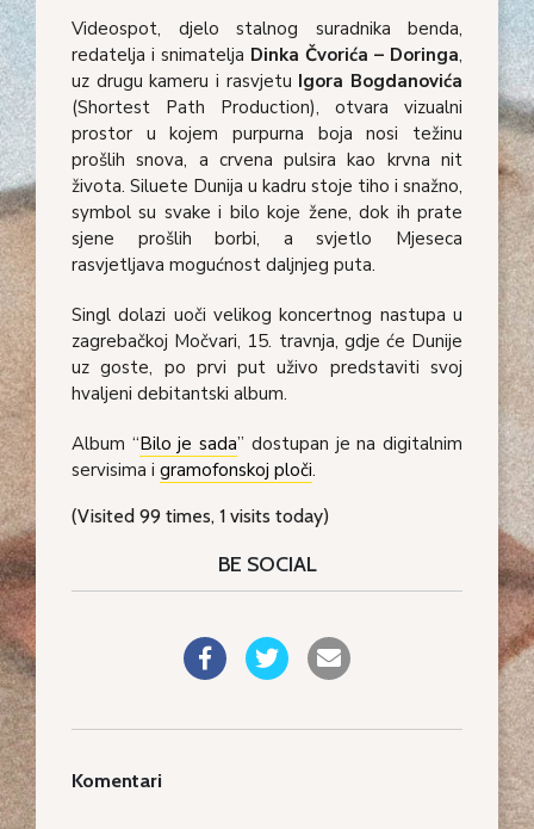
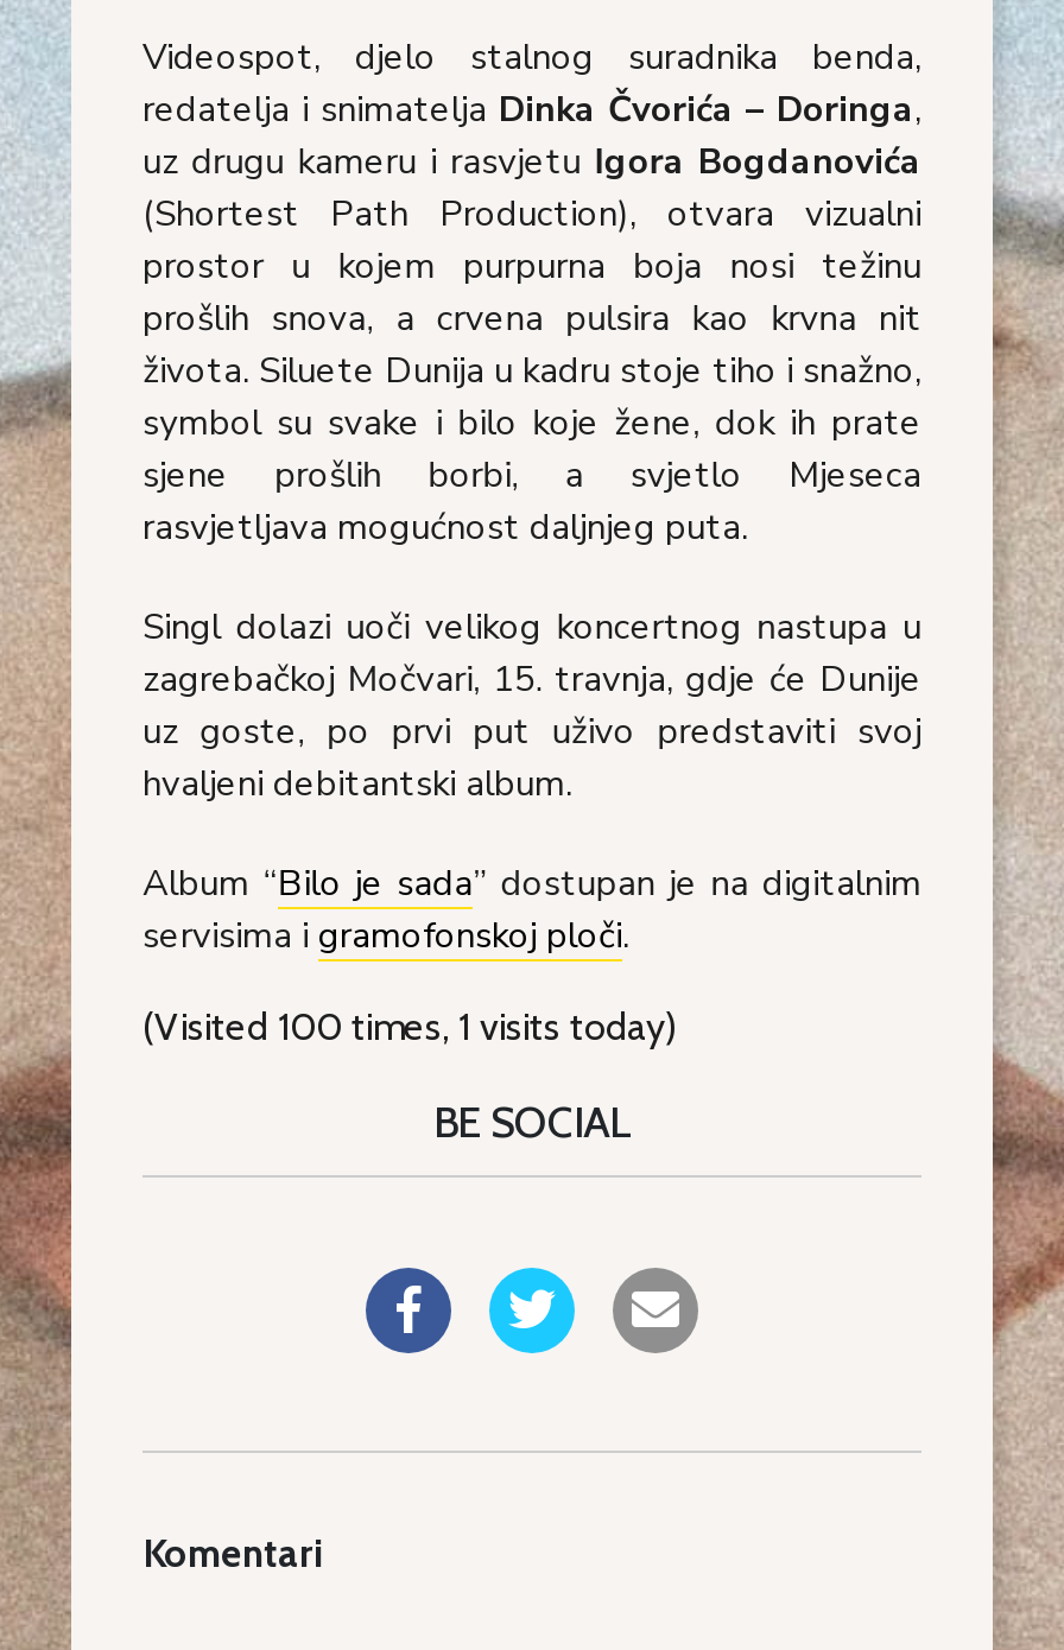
- (Visited 99 times, 1 visits today)
+ (Visited 100 times, 1 visits today)
